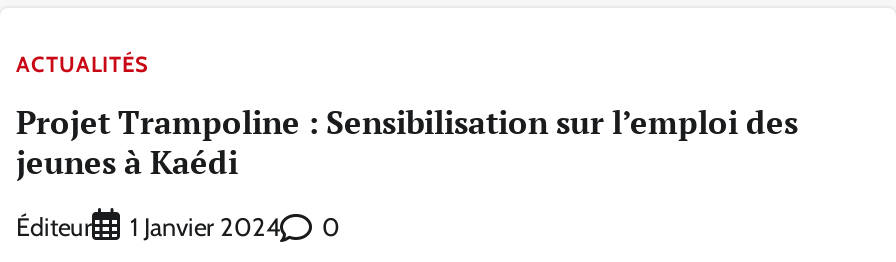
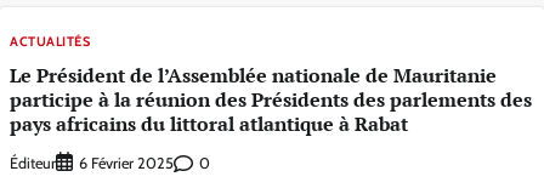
- Projet Trampoline : Sensibilisation sur l’emploi des
- jeunes à Kaédi
+ Le Président de l’Assemblée nationale de Mauritanie
+ participe à la réunion des Présidents des parlements des
+ pays africains du littoral atlantique à Rabat

- 1 Janvier 2024
+ 6 Février 2025
